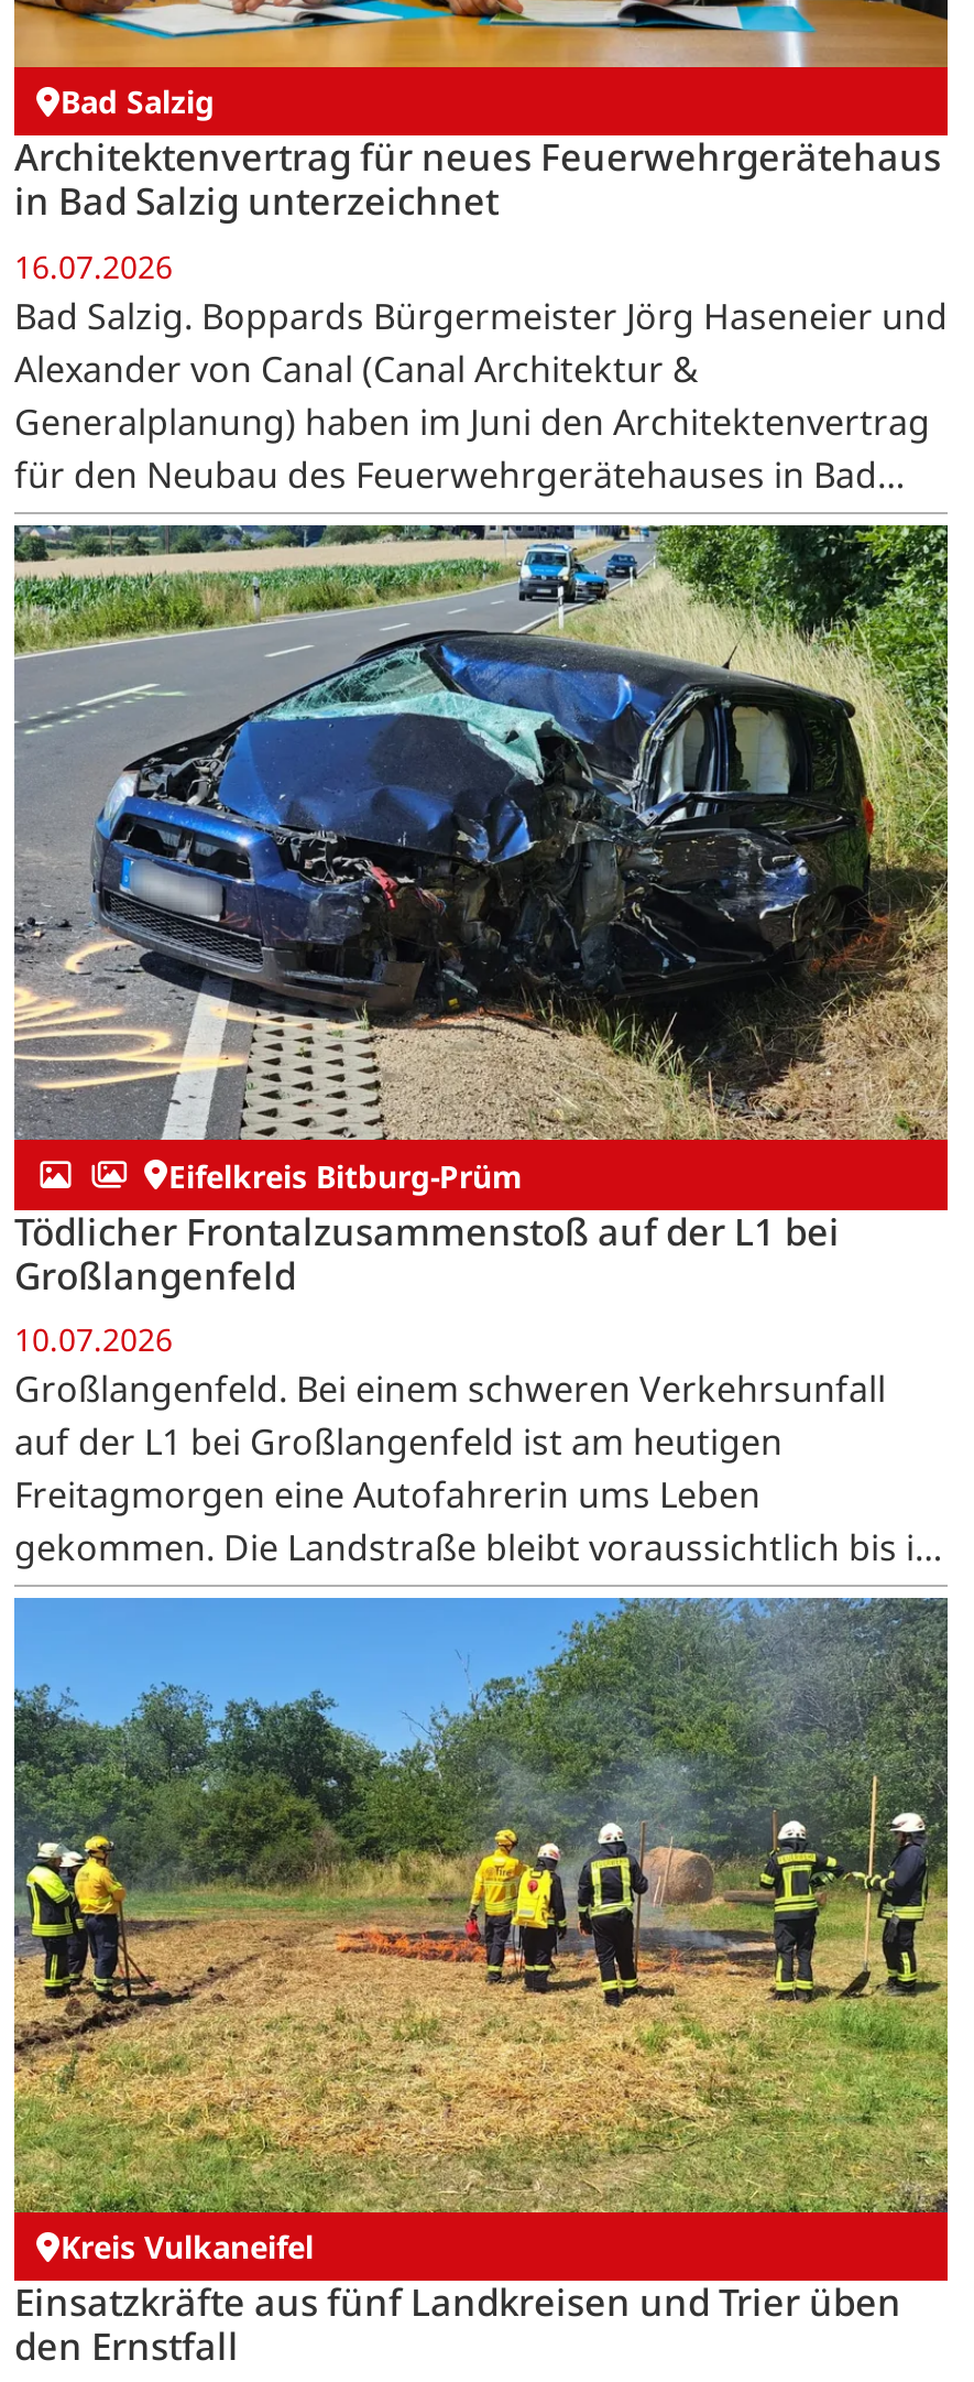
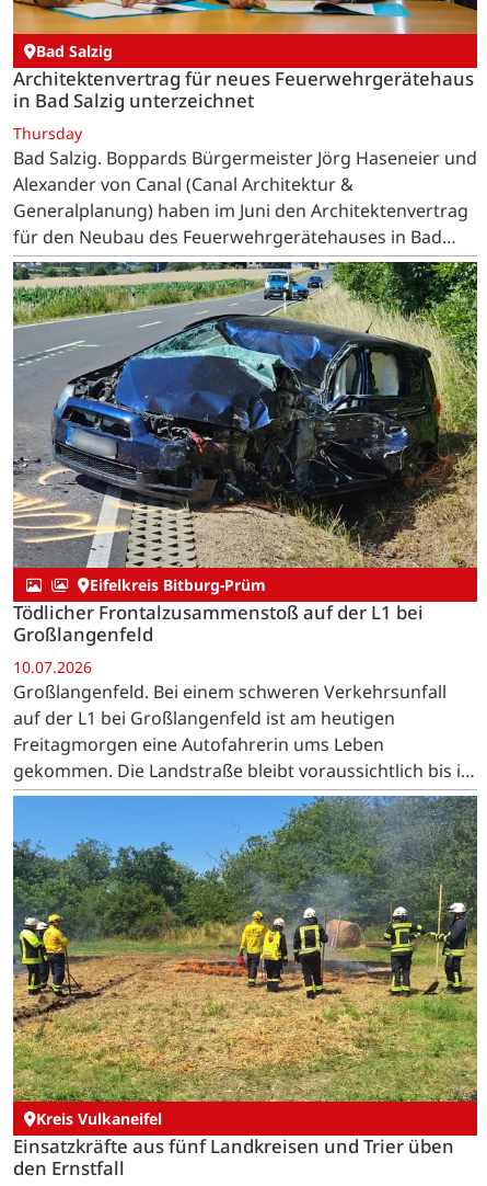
- 16.07.2026
+ Thursday
